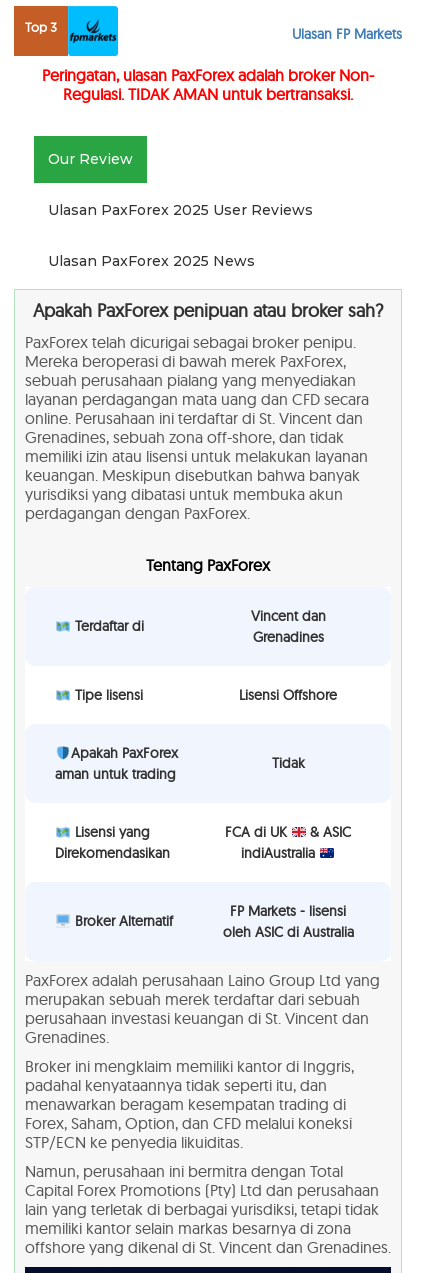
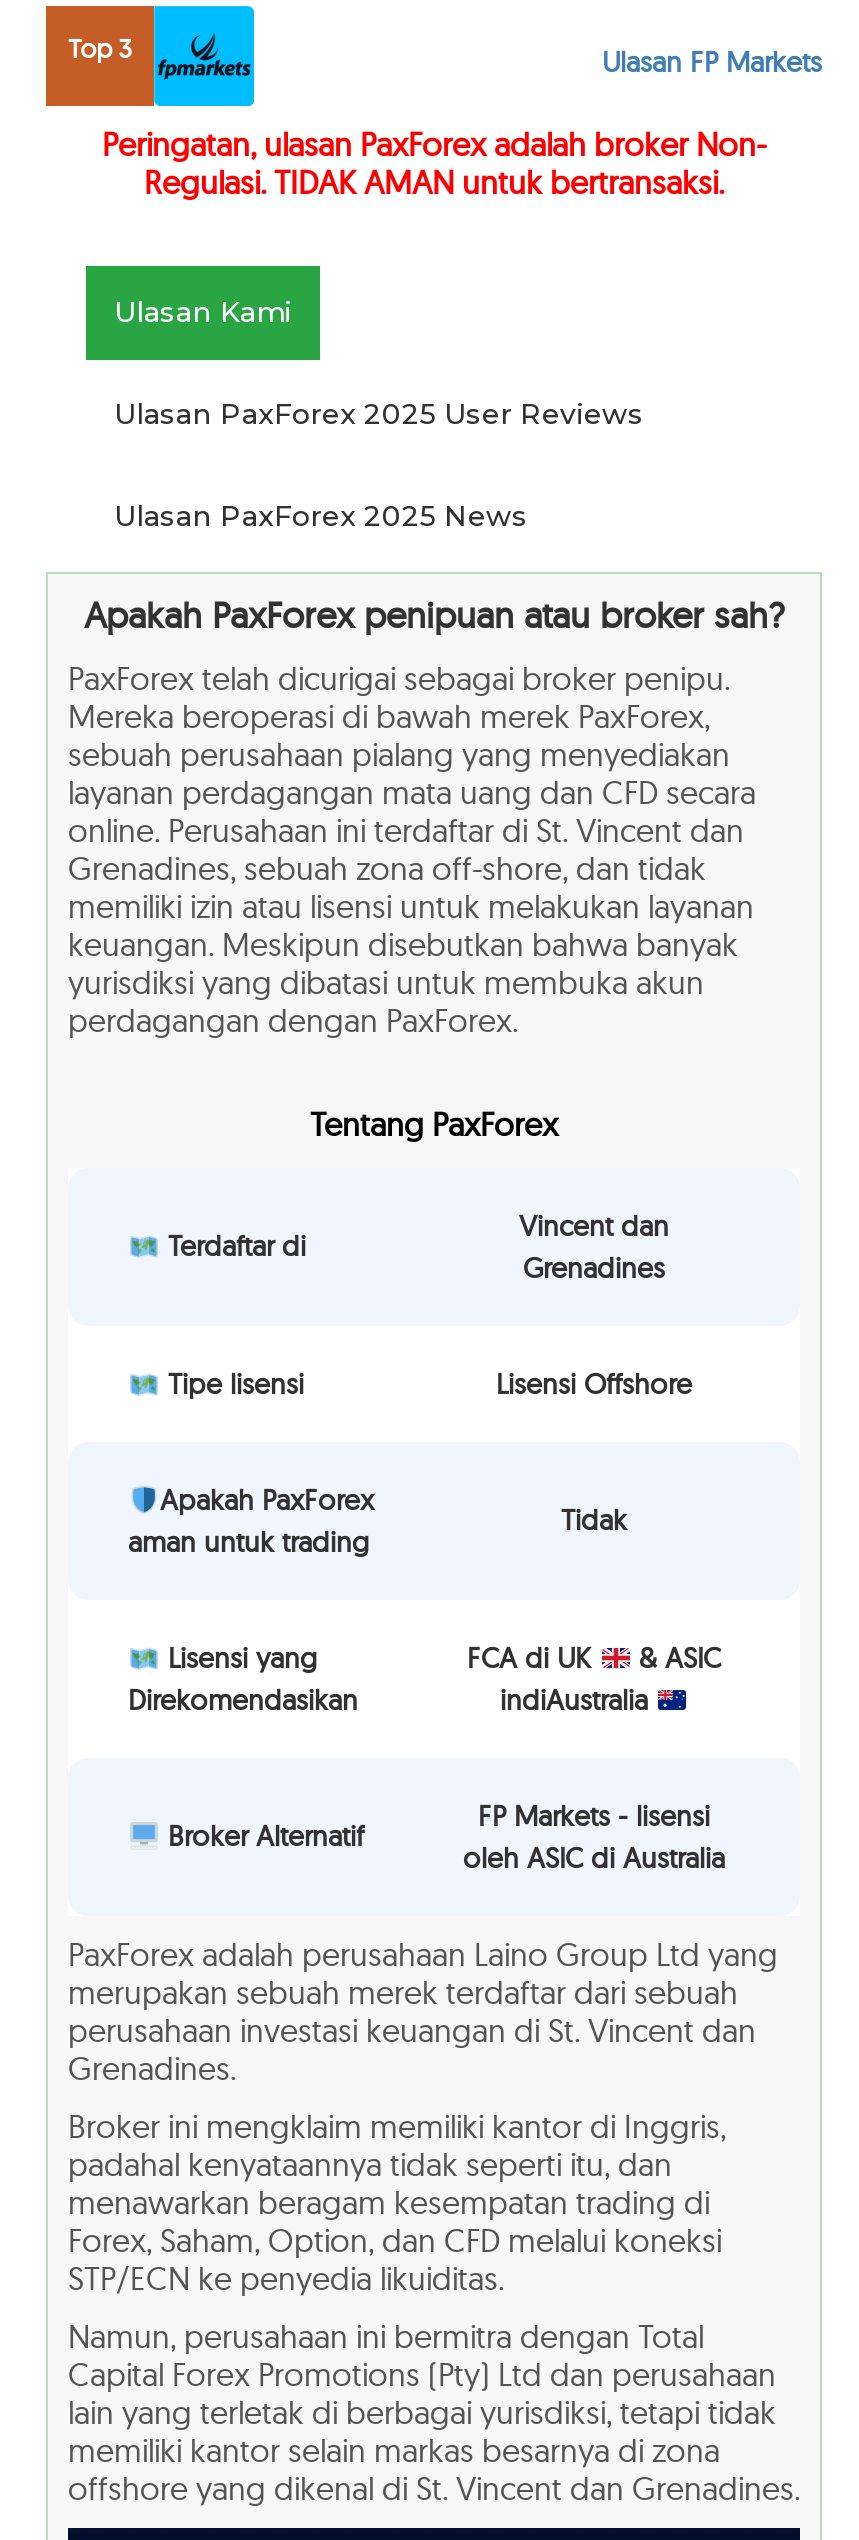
- Our Review
+ Ulasan Kami
